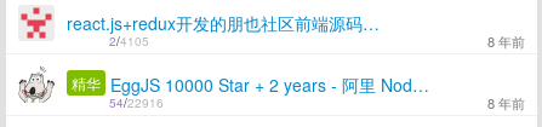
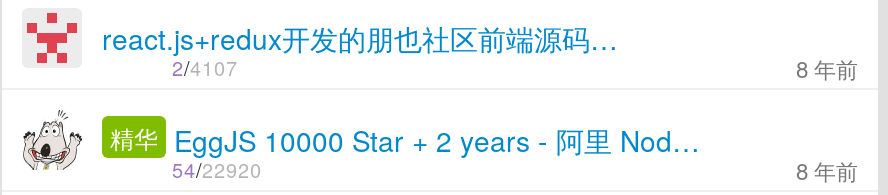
- 2 /4105
+ 2 /4107

- 54 /22916
+ 54 /22920
